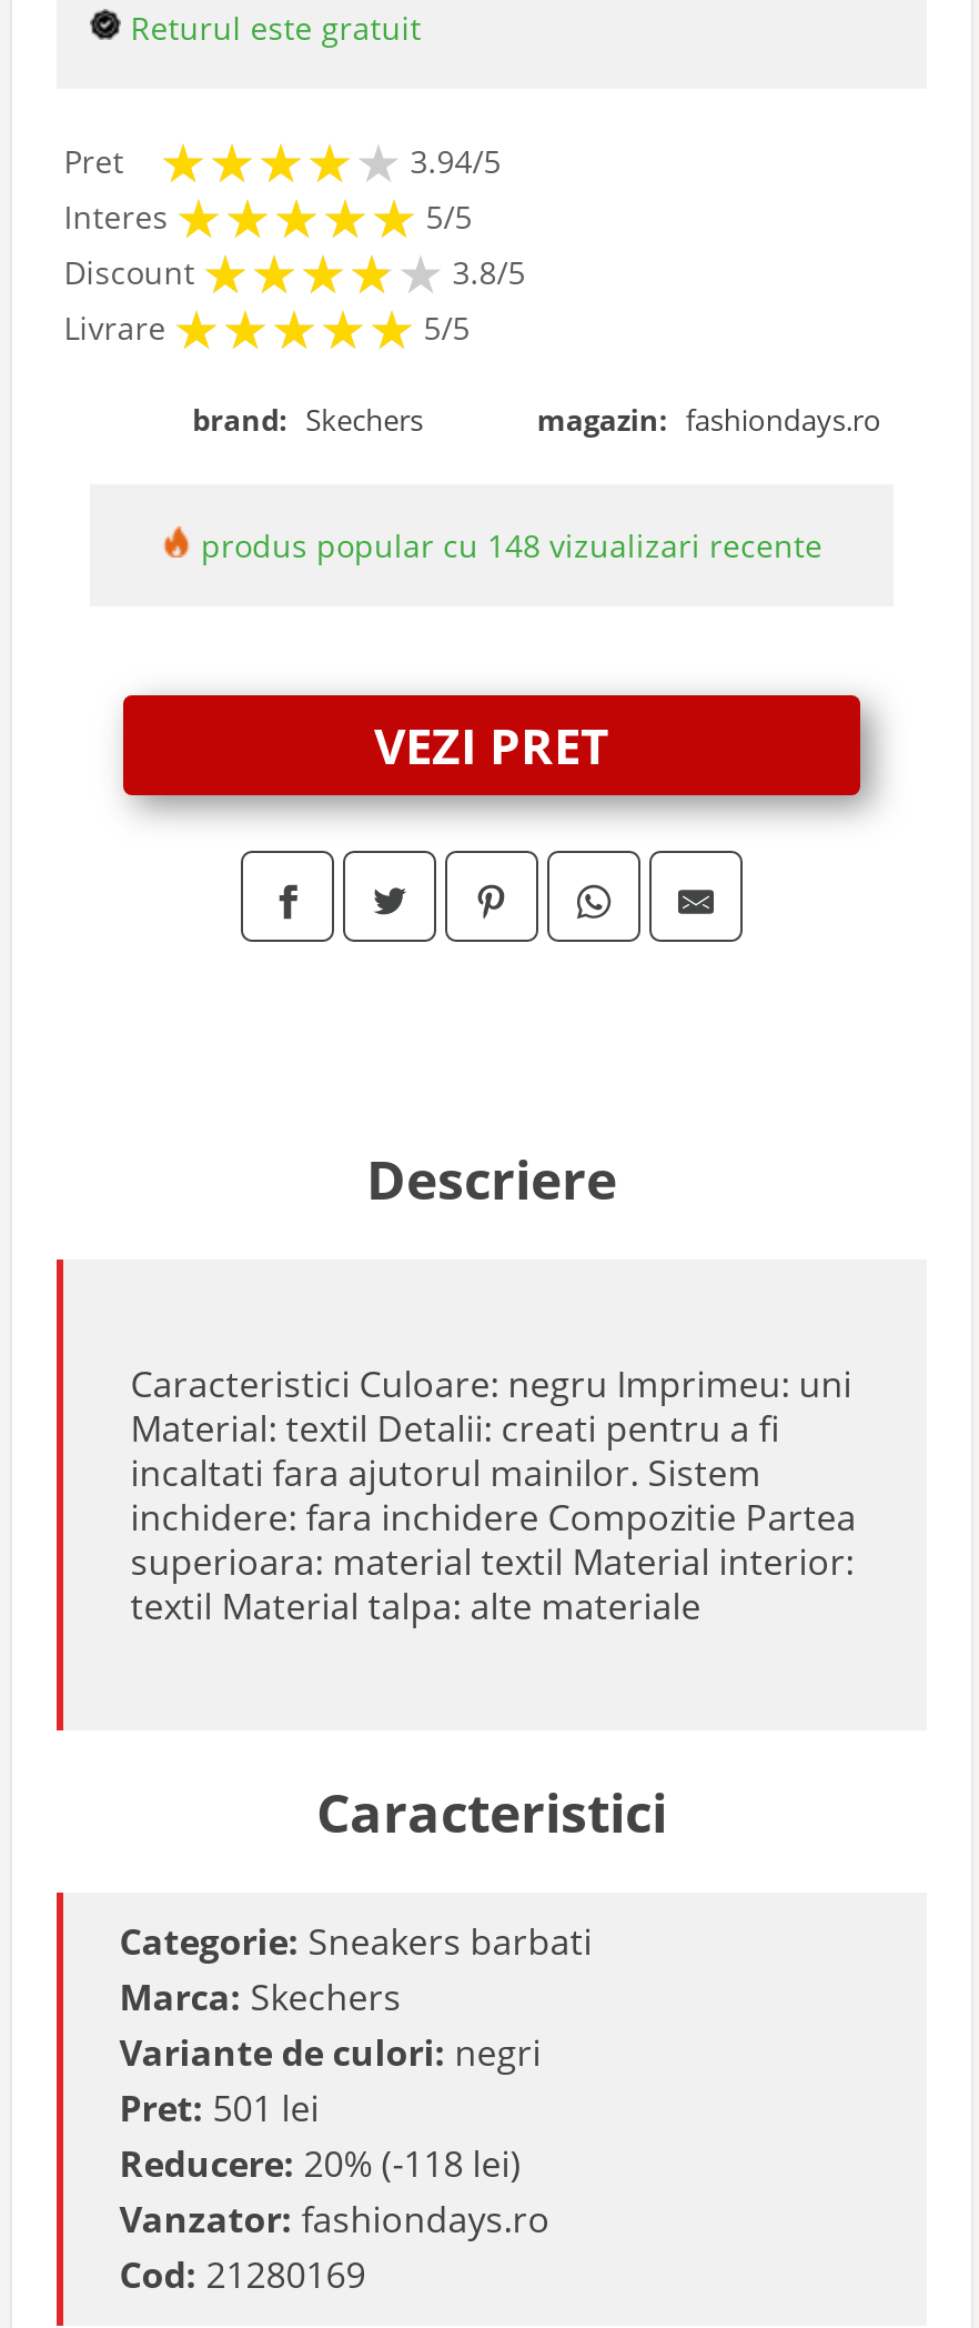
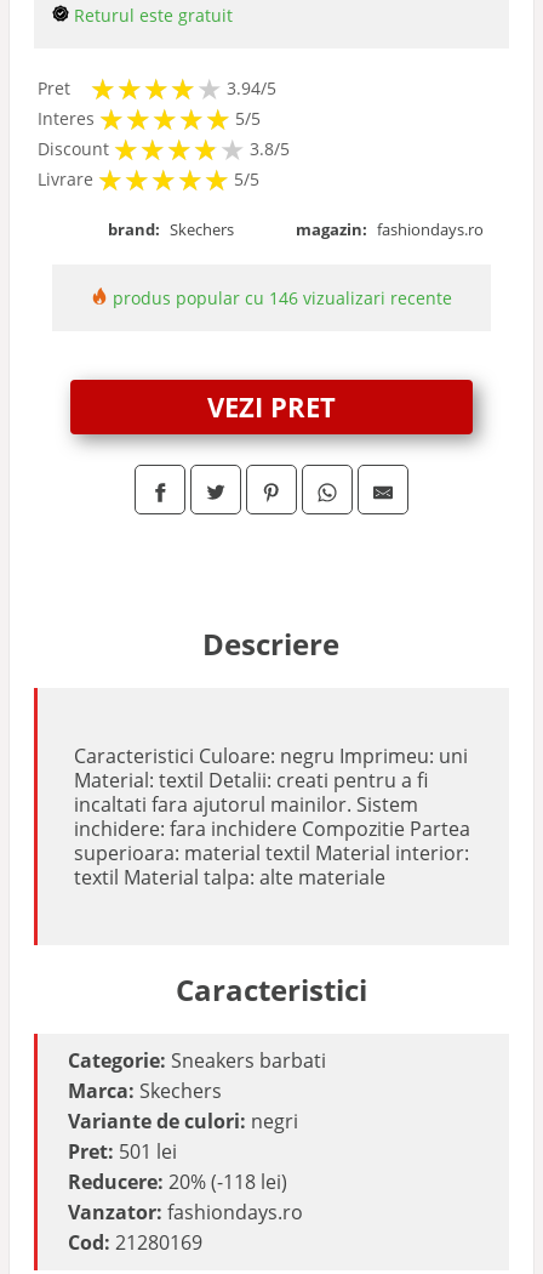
- produs popular cu 148 vizualizari recente
+ produs popular cu 146 vizualizari recente
